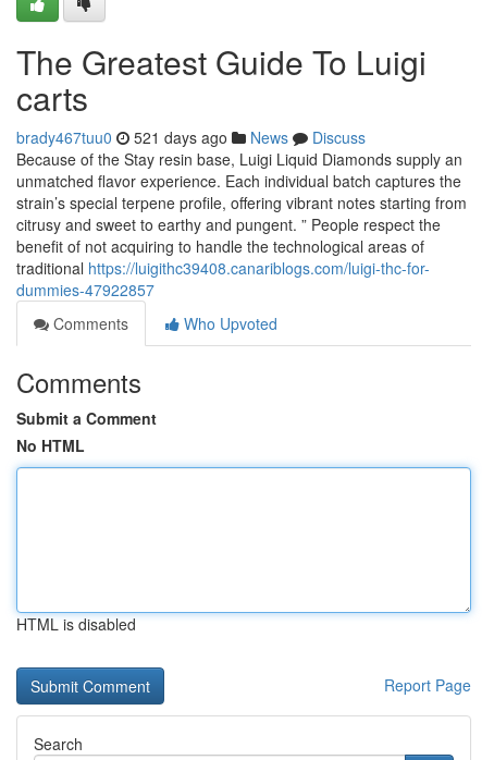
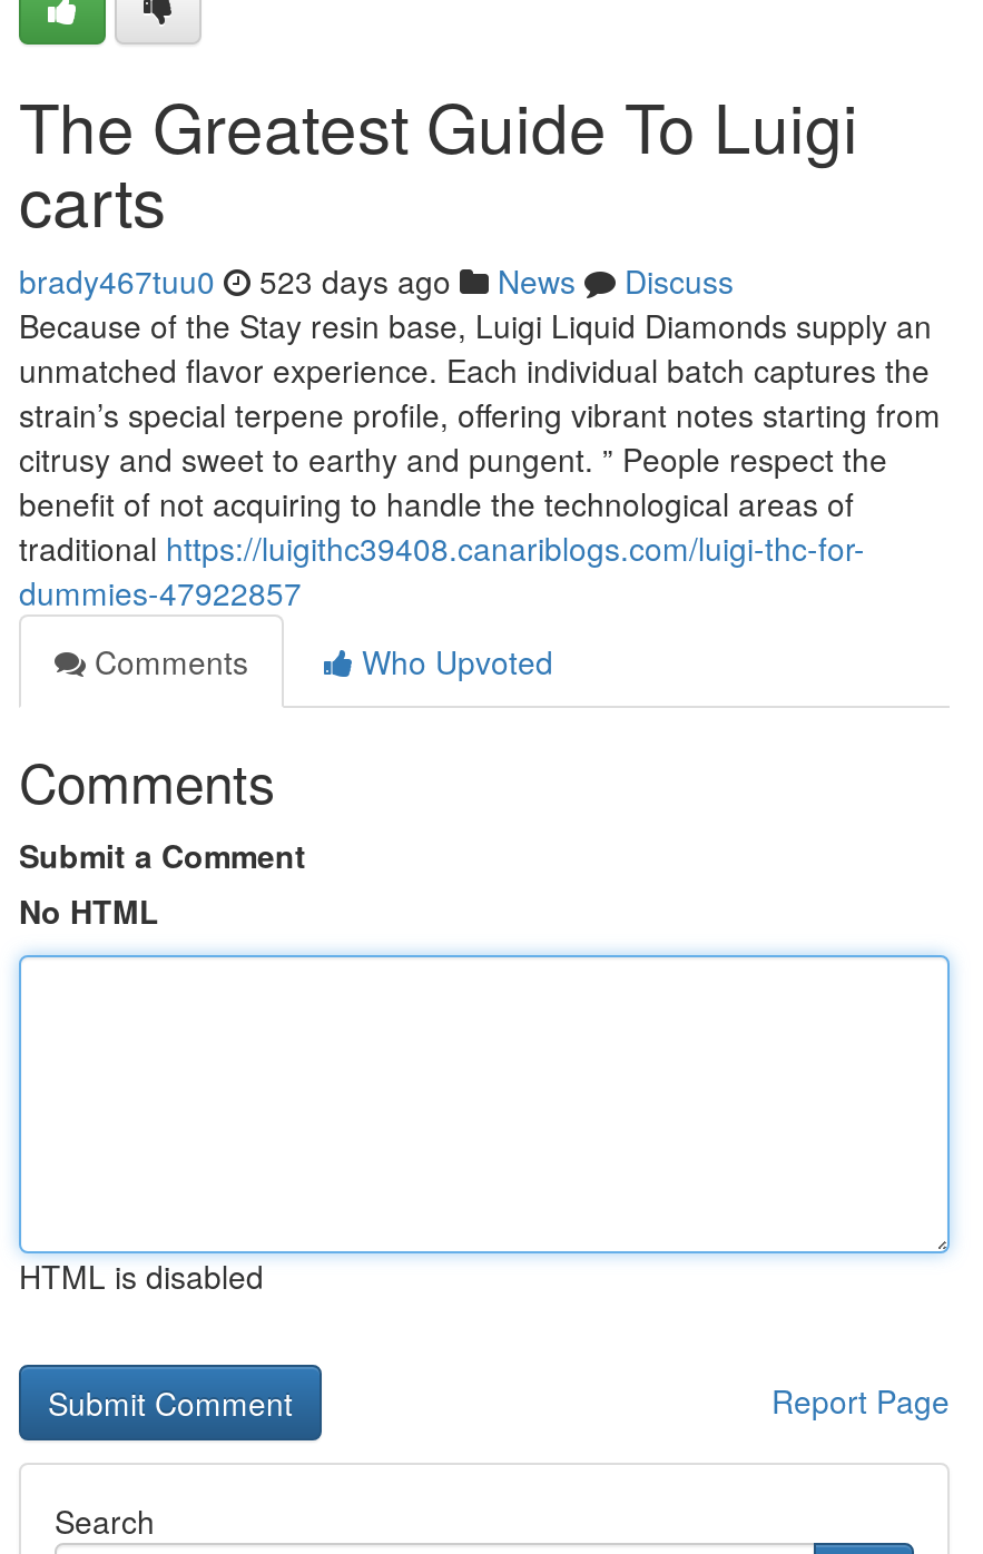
- brady467tuu0 521 days ago News Discuss
+ brady467tuu0 523 days ago News Discuss
